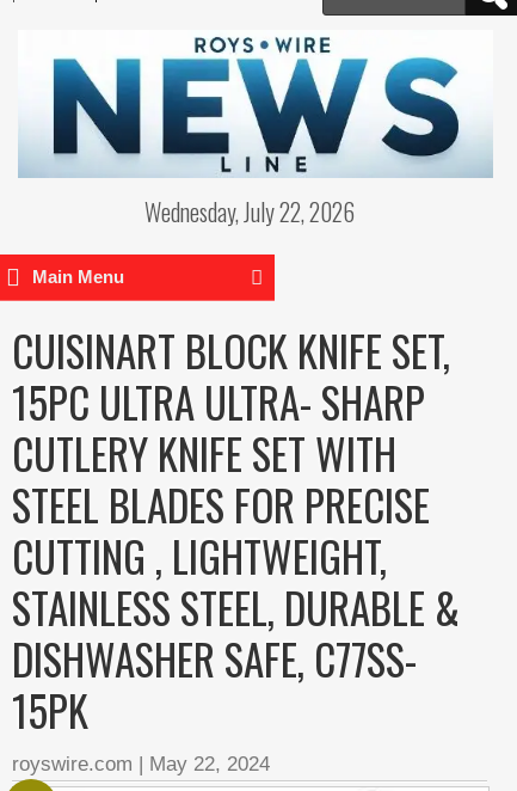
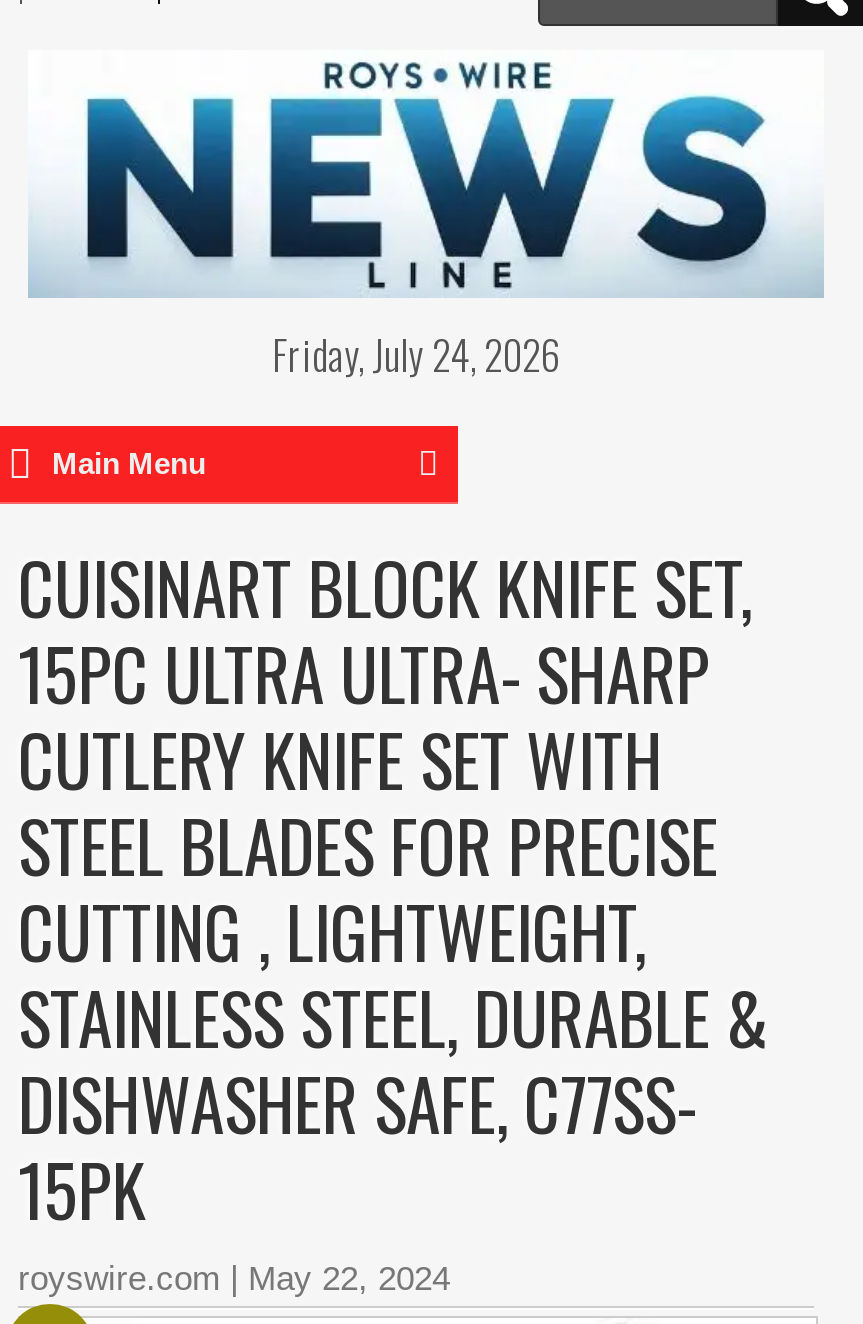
- Wednesday, July 22, 2026
+ Friday, July 24, 2026
